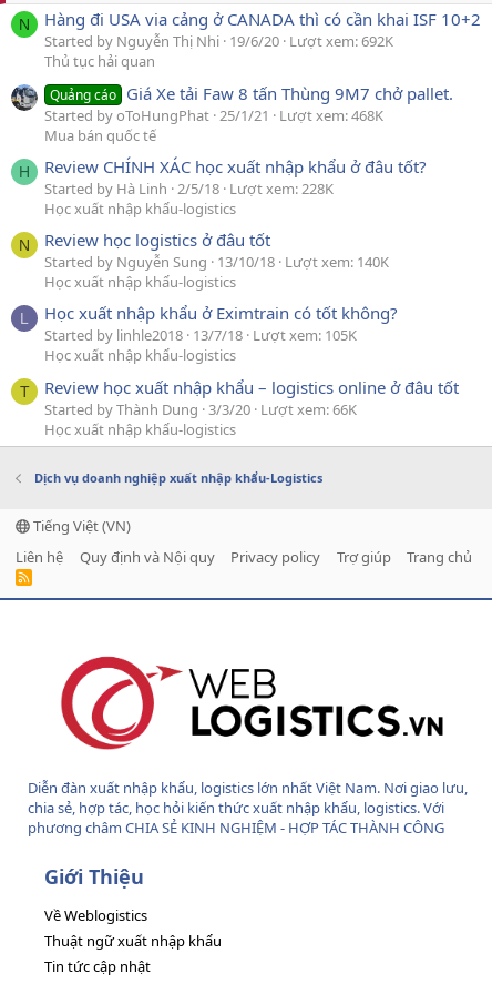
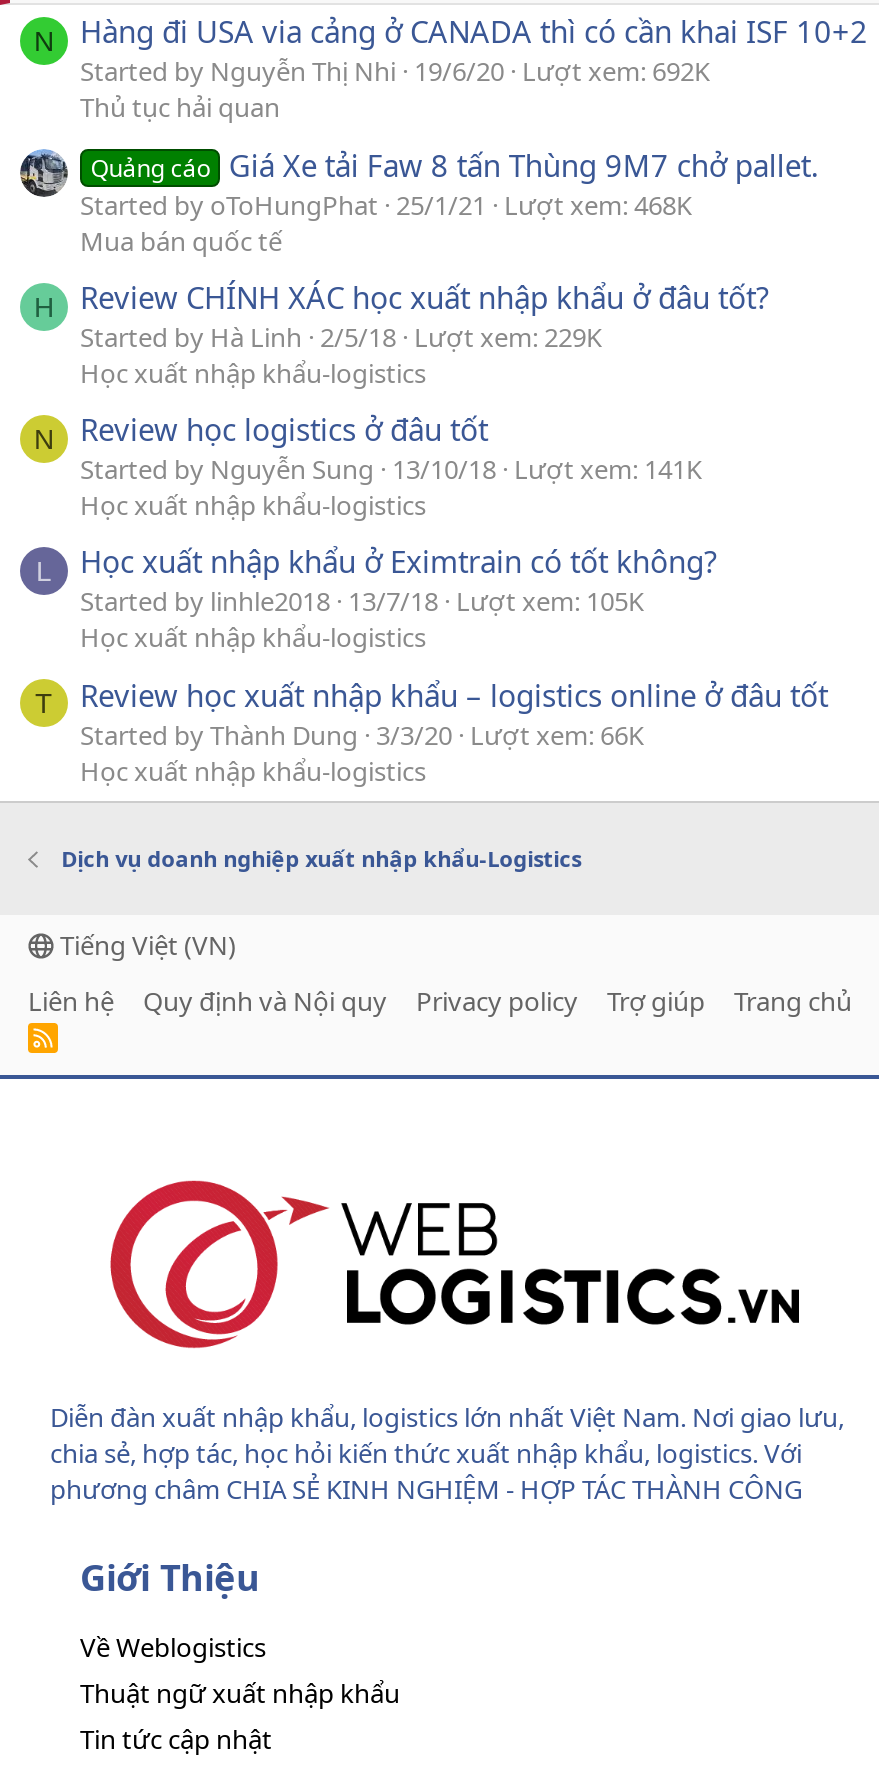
- Started by Hà Linh 2/5/18 Lượt xem: 228K
+ Started by Hà Linh 2/5/18 Lượt xem: 229K

- Started by Nguyễn Sung 13/10/18 Lượt xem: 140K
+ Started by Nguyễn Sung 13/10/18 Lượt xem: 141K
